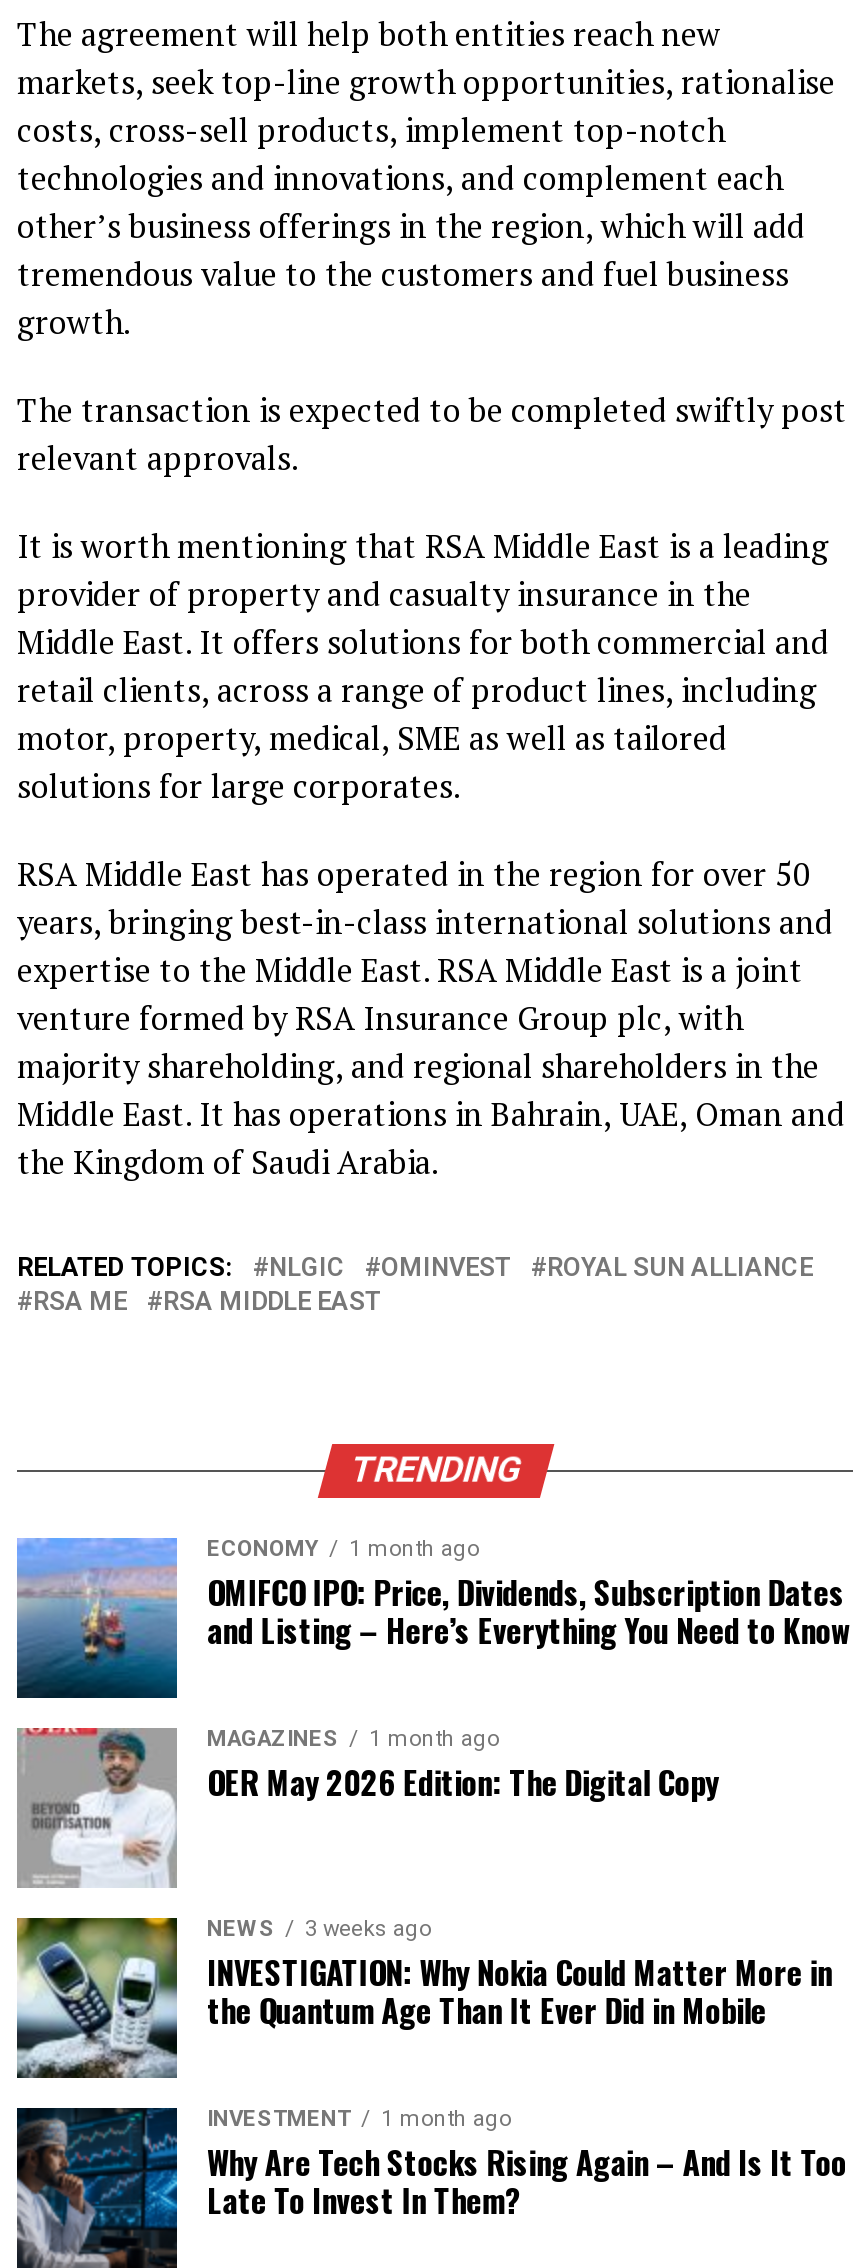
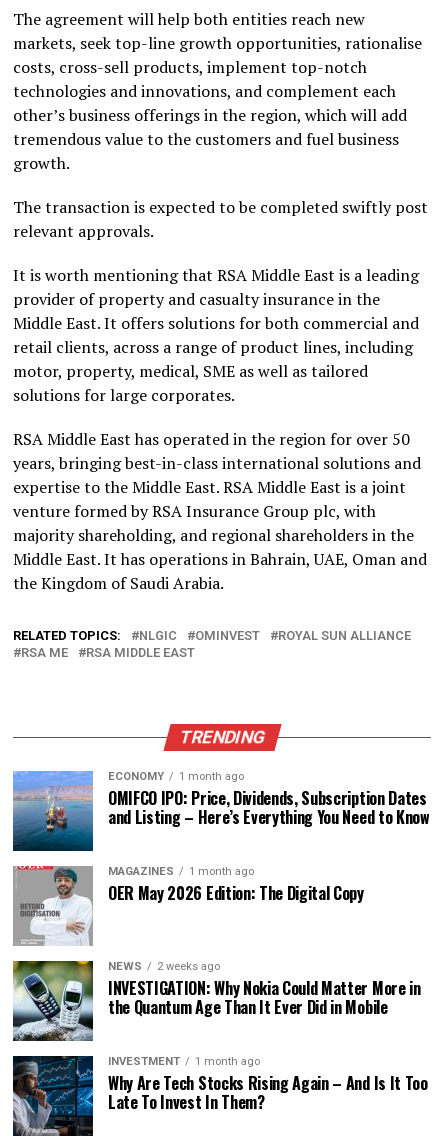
- NEWS 3 weeks ago
+ NEWS 2 weeks ago
